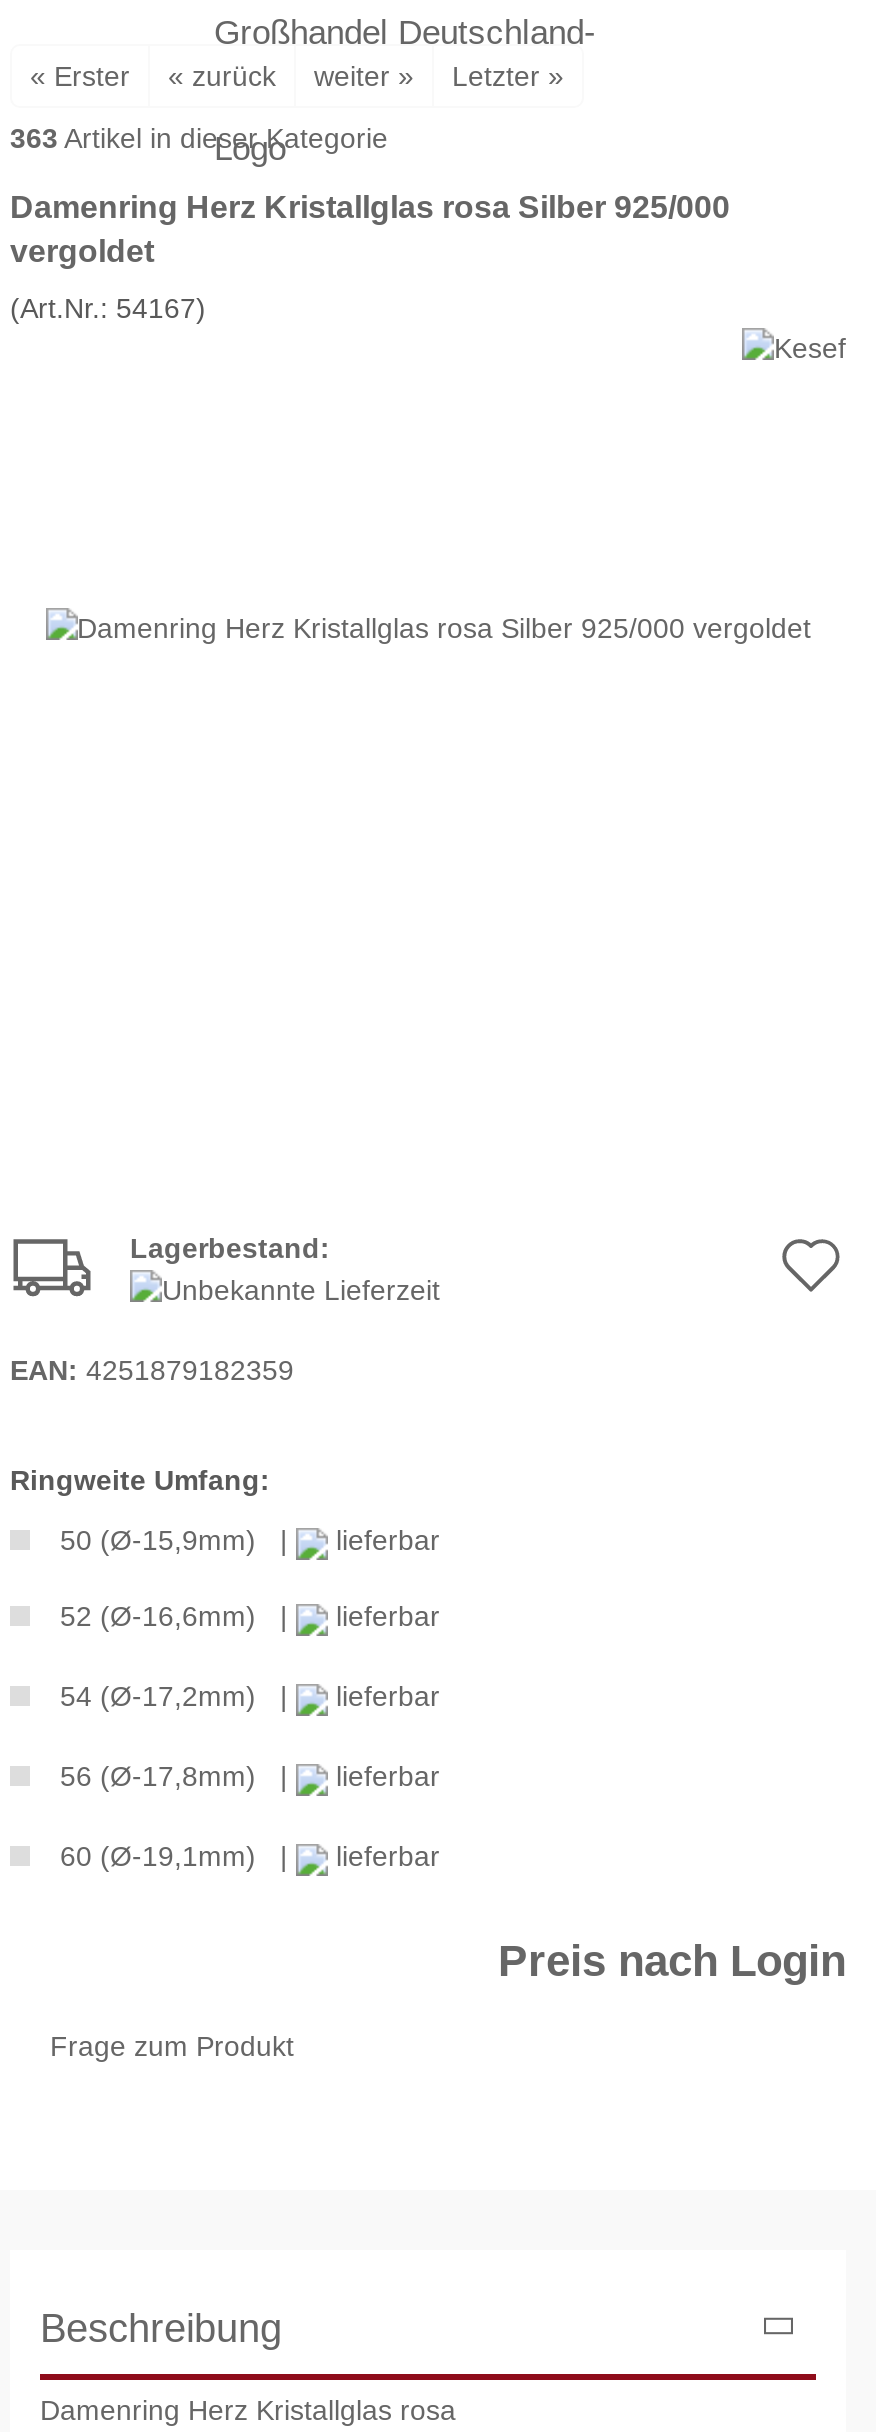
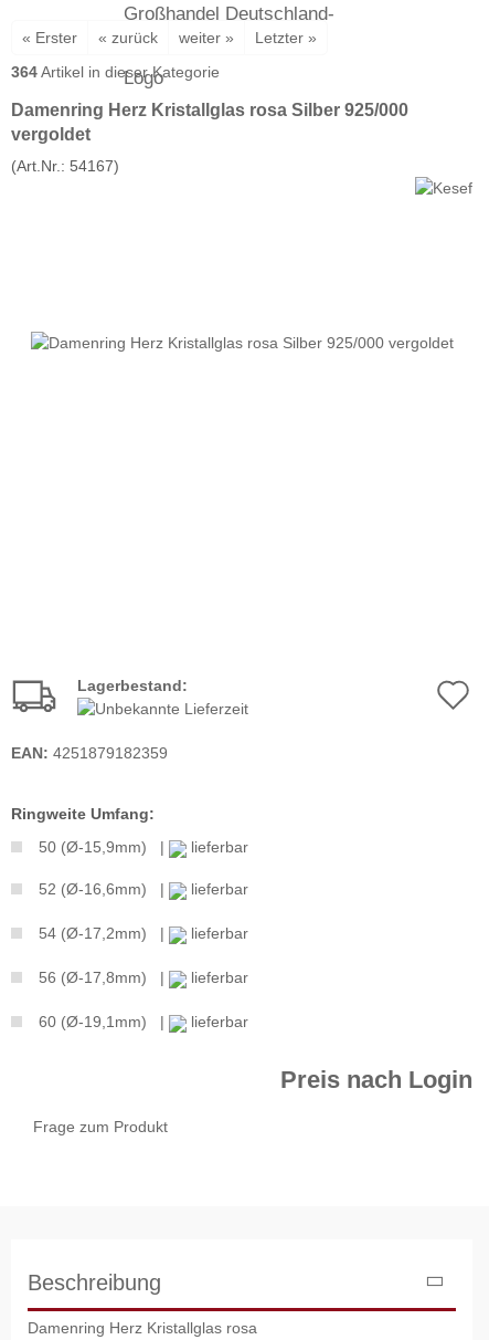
- 363 Artikel in dieser Kategorie
+ 364 Artikel in dieser Kategorie
